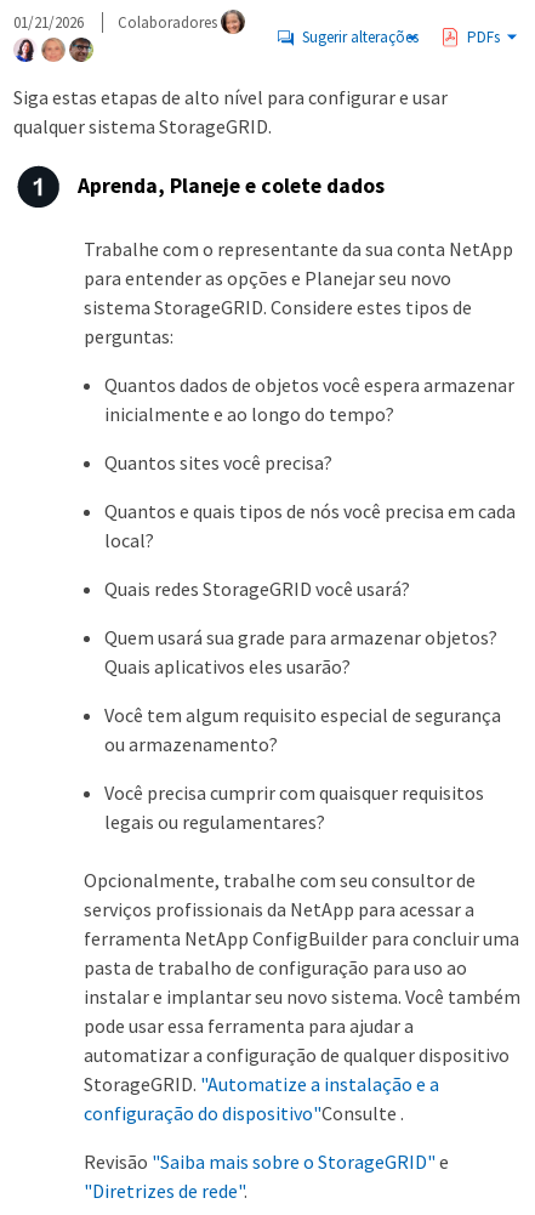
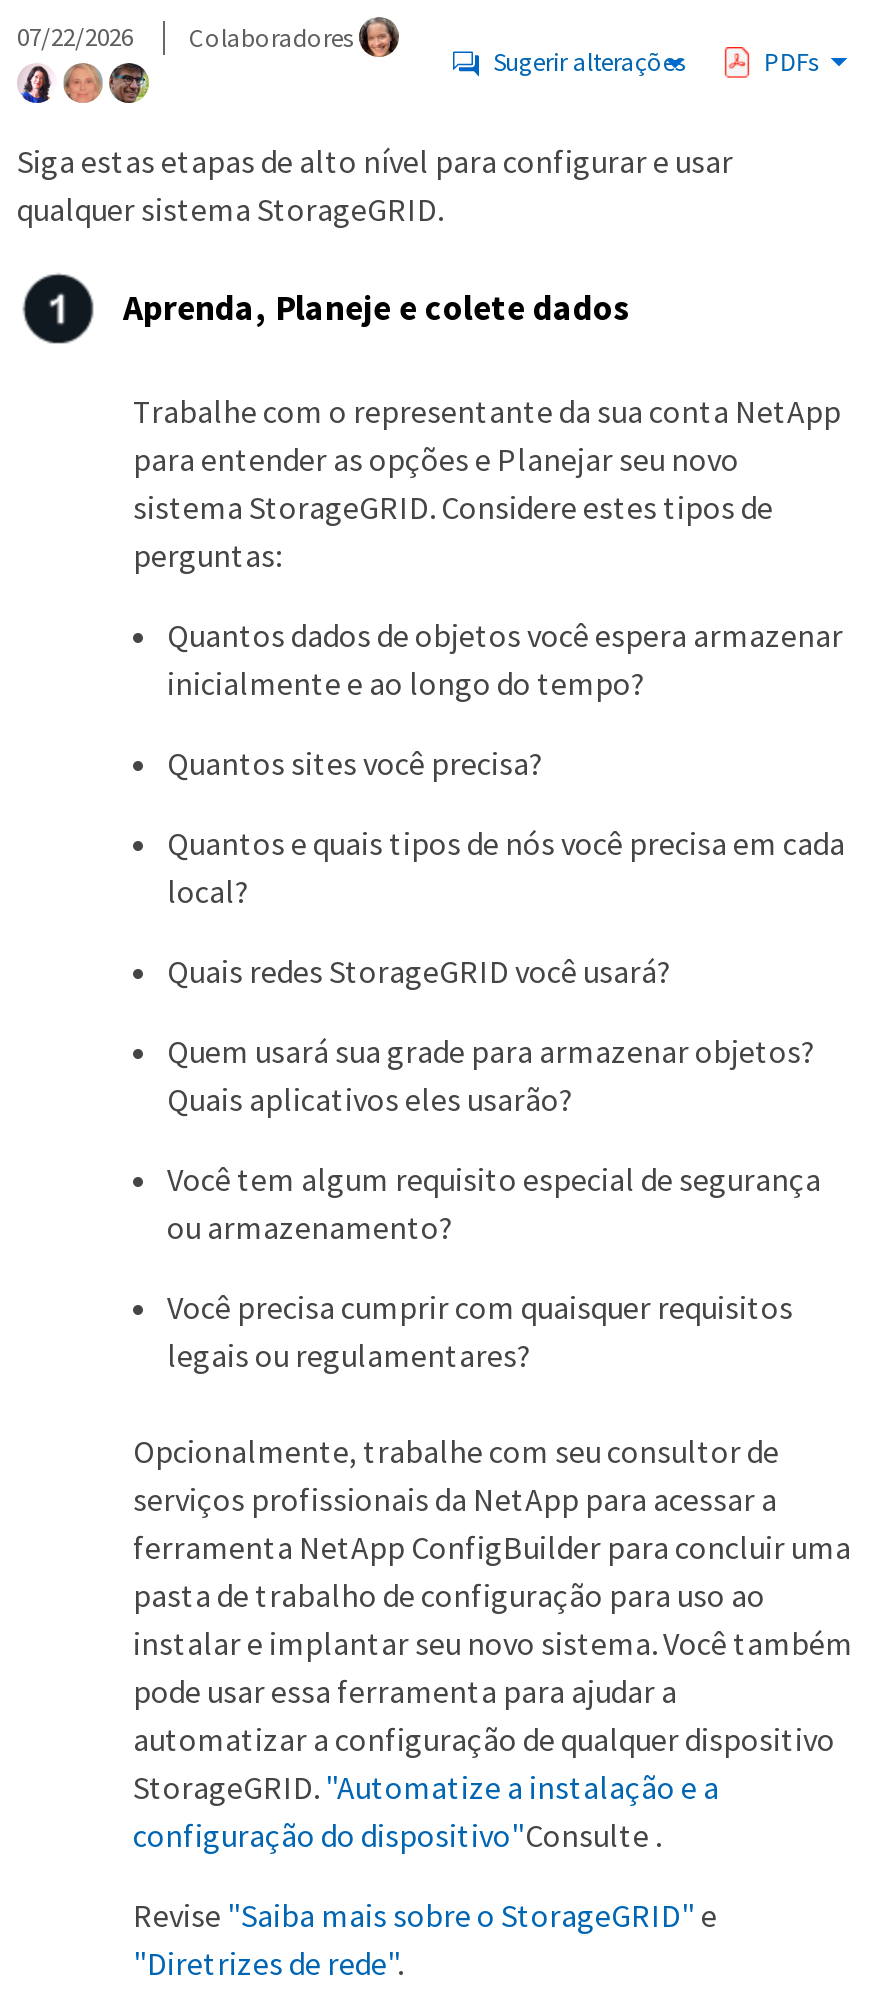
- 01/21/2026 Colaboradores
+ 07/22/2026 Colaboradores

- Revisão "Saiba mais sobre o StorageGRID" e
+ Revise "Saiba mais sobre o StorageGRID" e
